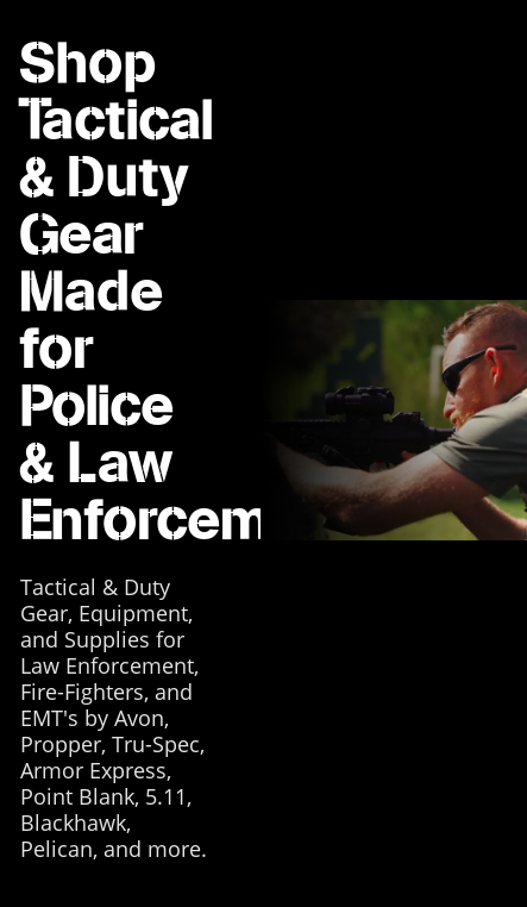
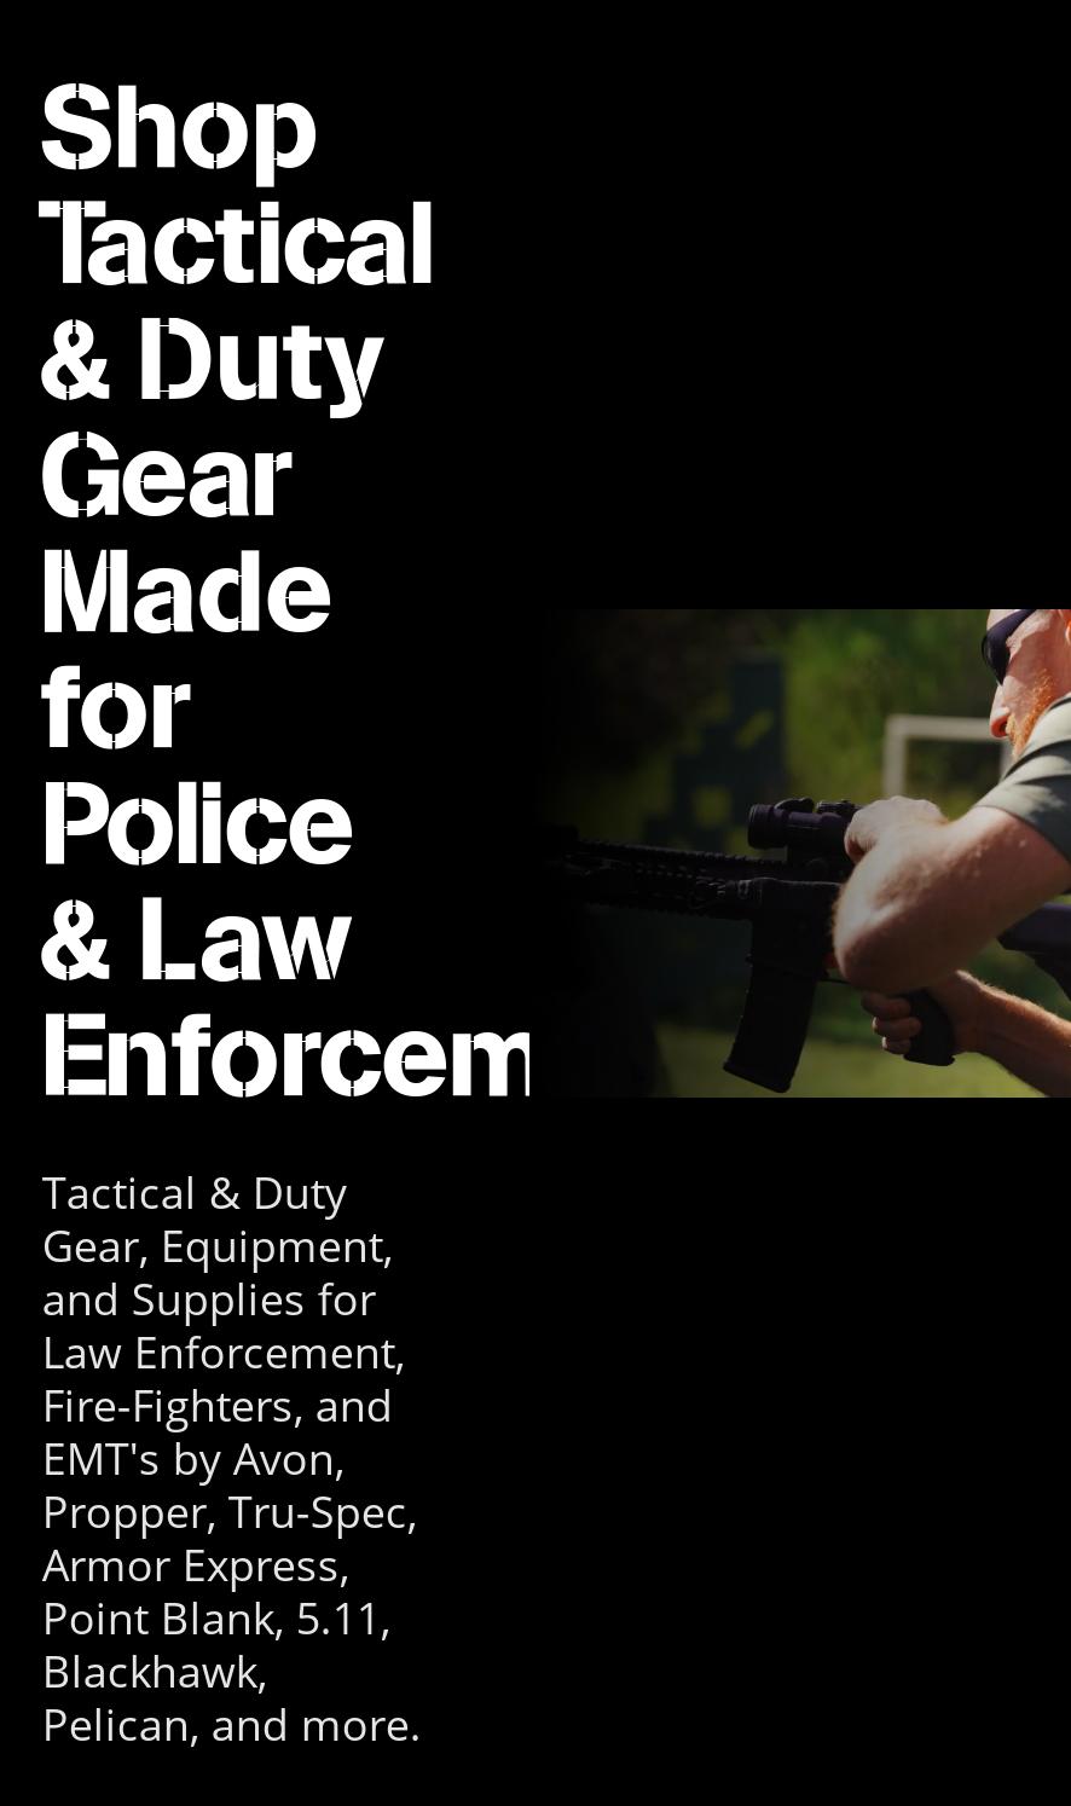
- [image]
+ [image]
